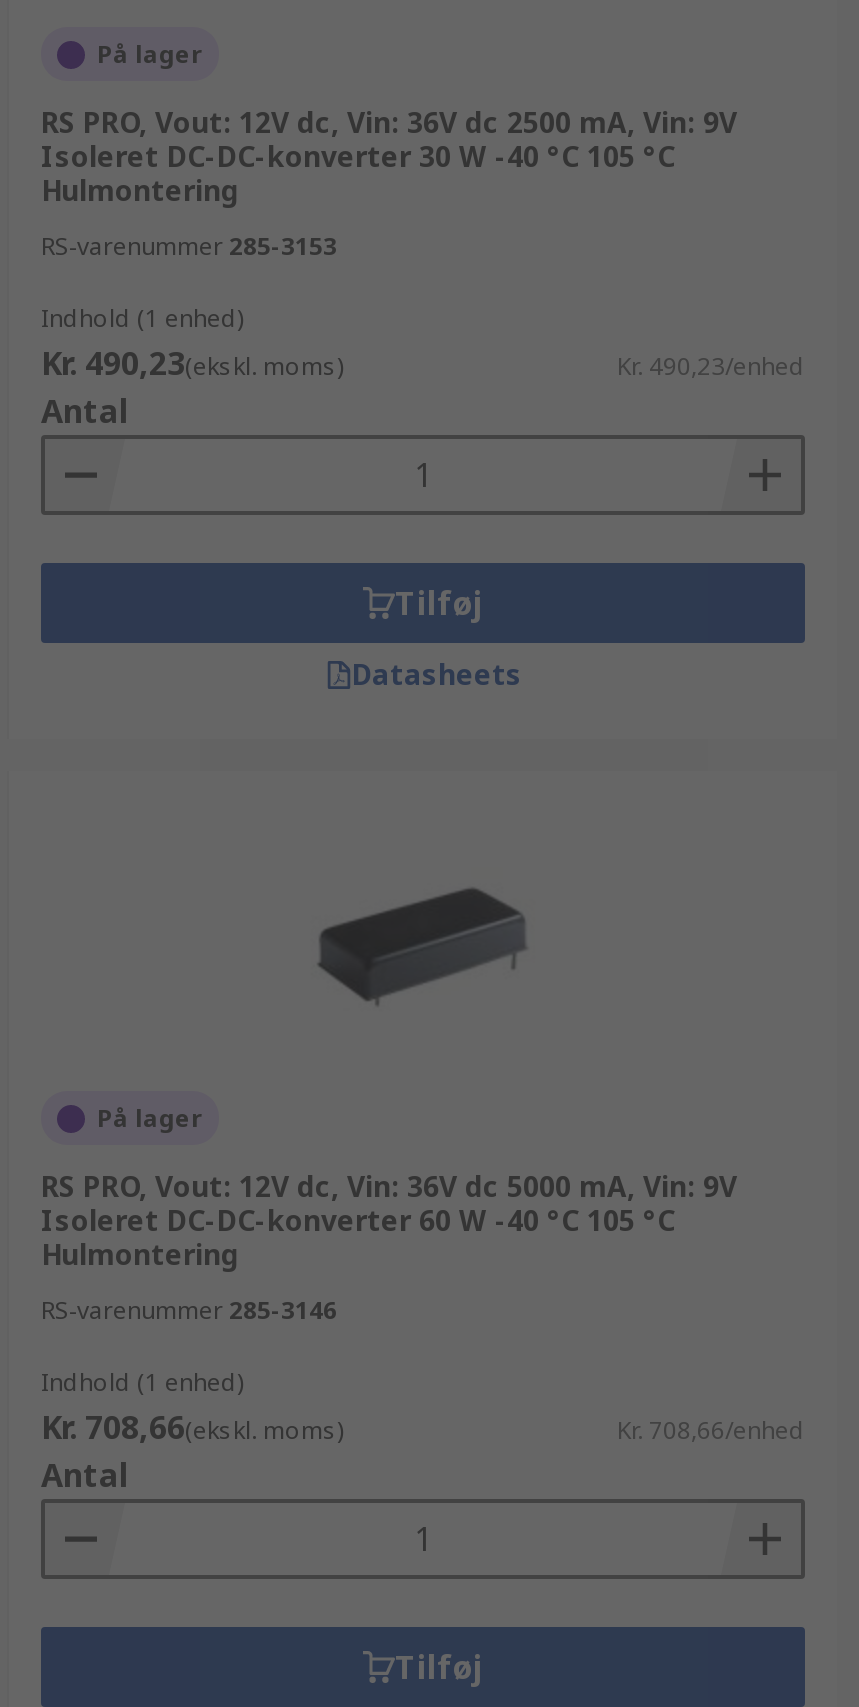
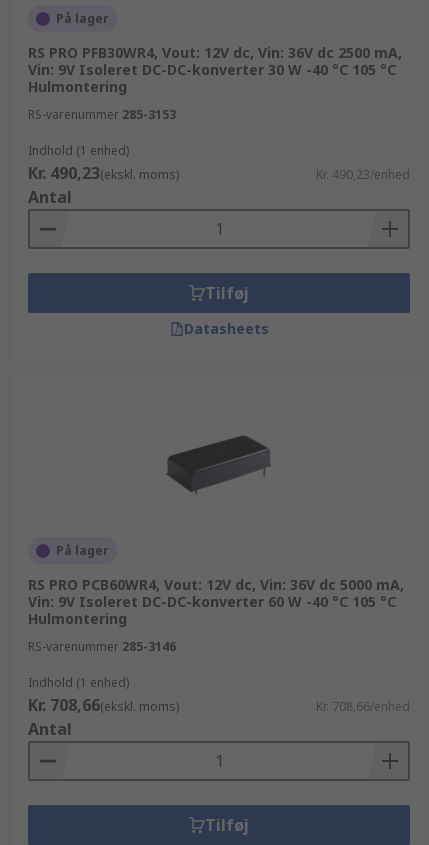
- RS PRO, Vout: 12V dc, Vin: 36V dc 2500 mA, Vin: 9V
- Isoleret DC-DC-konverter 30 W -40 °C 105 °C
+ RS PRO PFB30WR4, Vout: 12V dc, Vin: 36V dc 2500 mA,
+ Vin: 9V Isoleret DC-DC-konverter 30 W -40 °C 105 °C

- RS PRO, Vout: 12V dc, Vin: 36V dc 5000 mA, Vin: 9V
- Isoleret DC-DC-konverter 60 W -40 °C 105 °C
+ RS PRO PCB60WR4, Vout: 12V dc, Vin: 36V dc 5000 mA,
+ Vin: 9V Isoleret DC-DC-konverter 60 W -40 °C 105 °C
